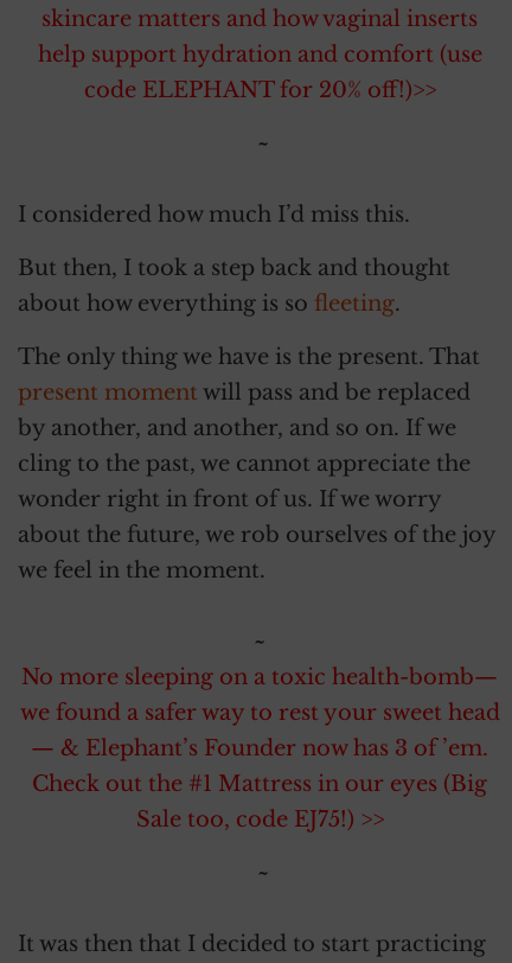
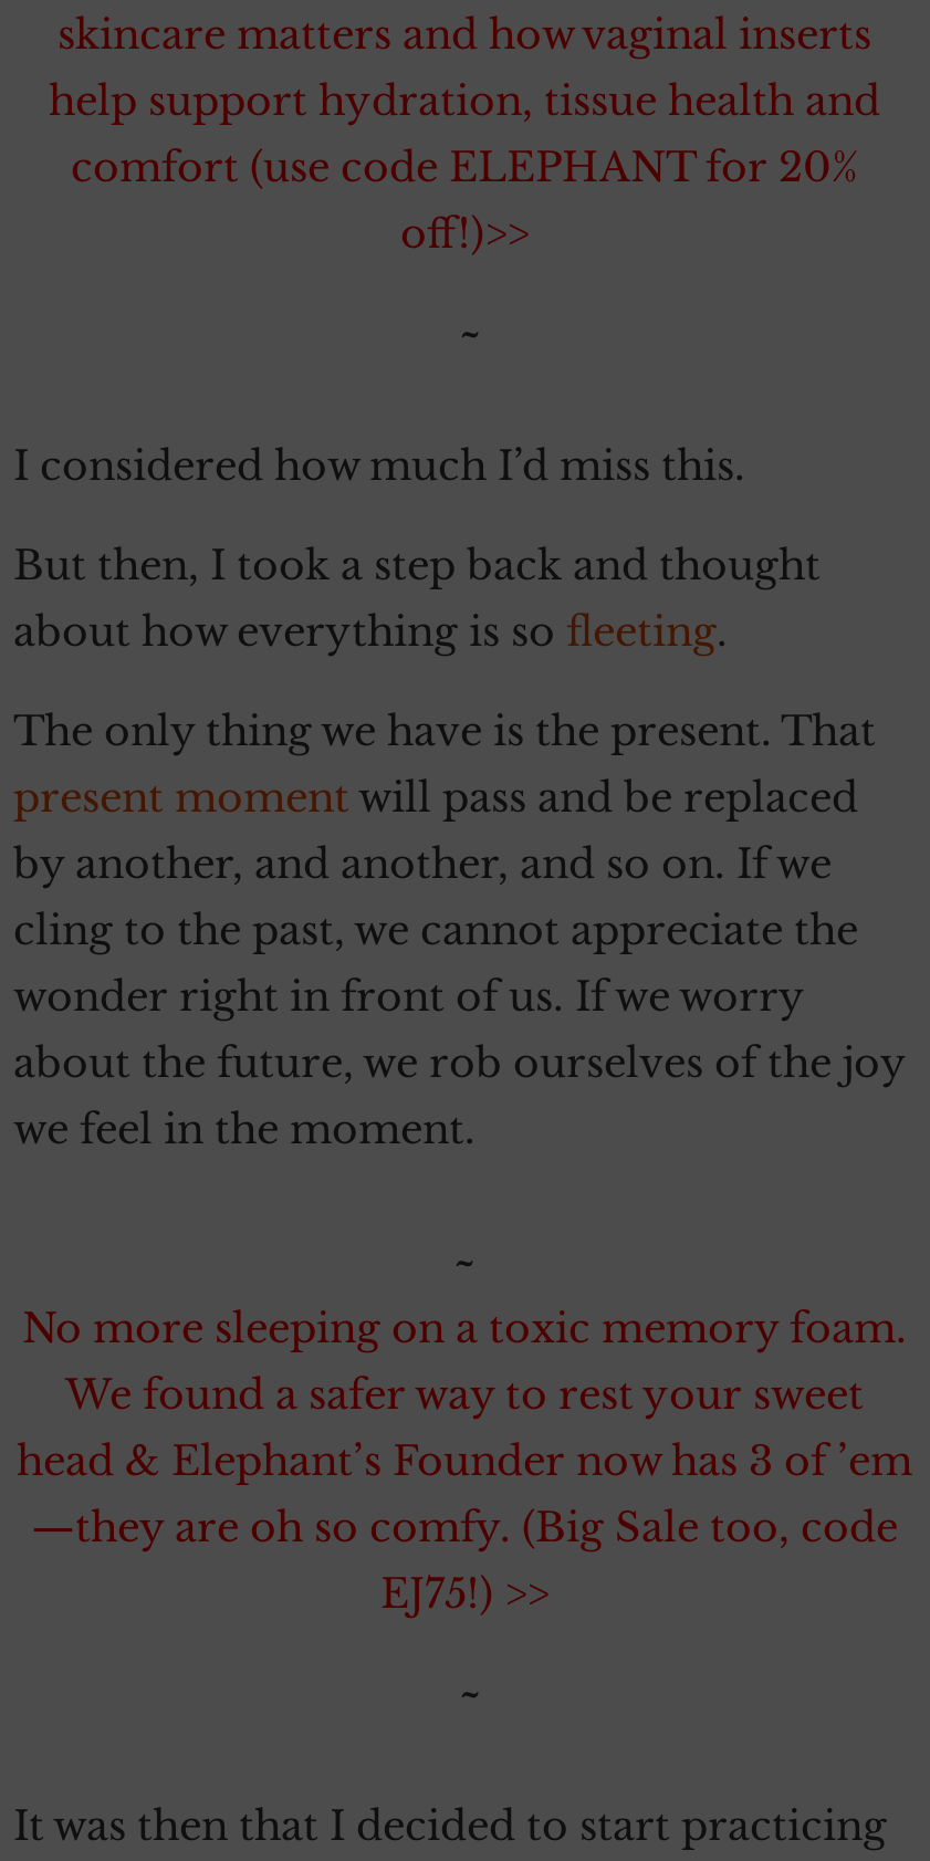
- help support hydration and comfort (use
- code ELEPHANT for 20% off!)>>
+ help support hydration, tissue health and
+ comfort (use code ELEPHANT for 20%
+ off!)>>

- No more sleeping on a toxic health-bomb—
- we found a safer way to rest your sweet head
- — & Elephant’s Founder now has 3 of ’em.
- Check out the #1 Mattress in our eyes (Big
- Sale too, code EJ75!) >>
+ No more sleeping on a toxic memory foam.
+ We found a safer way to rest your sweet
+ head & Elephant’s Founder now has 3 of ’em
+ —they are oh so comfy. (Big Sale too, code
+ EJ75!) >>
